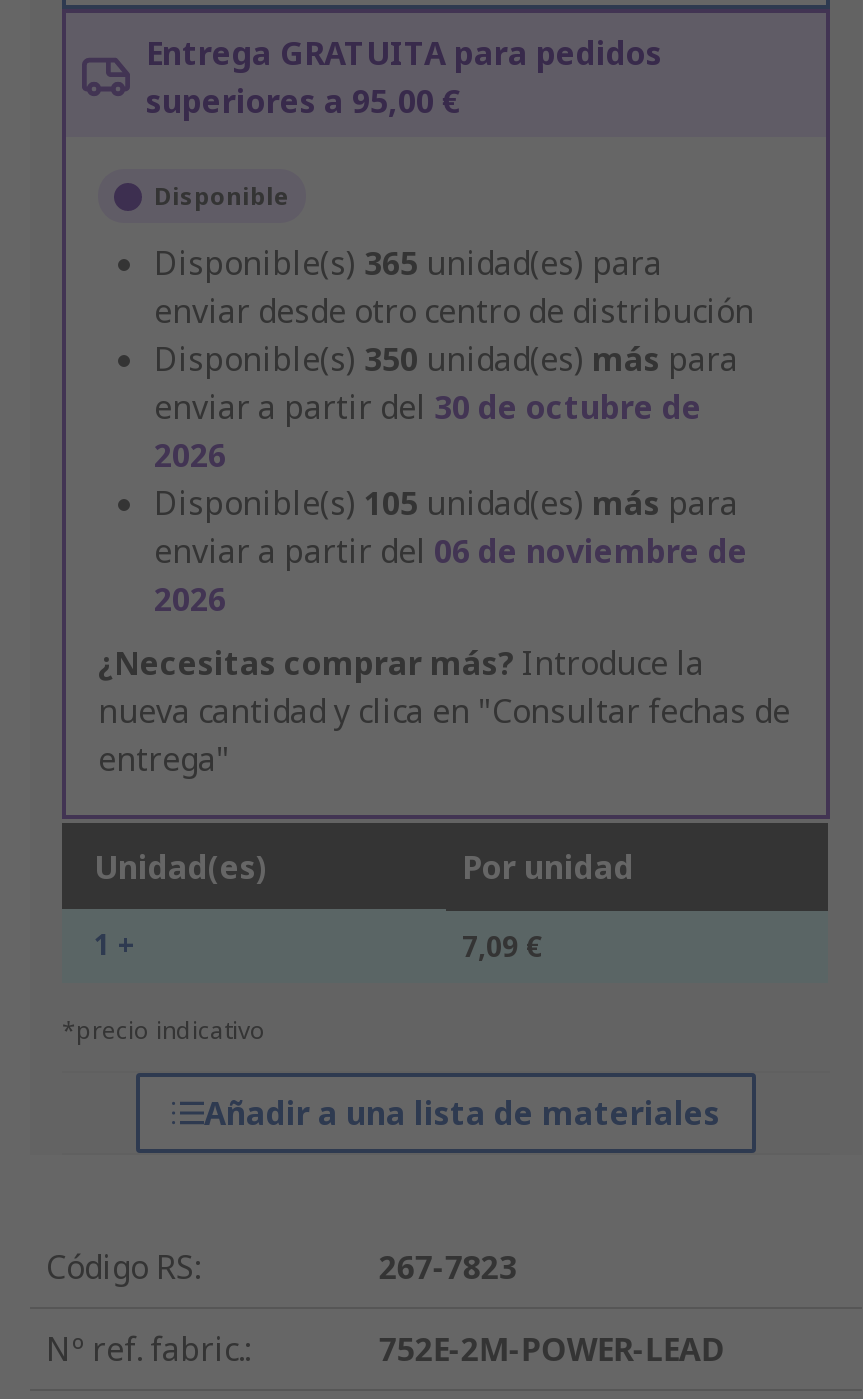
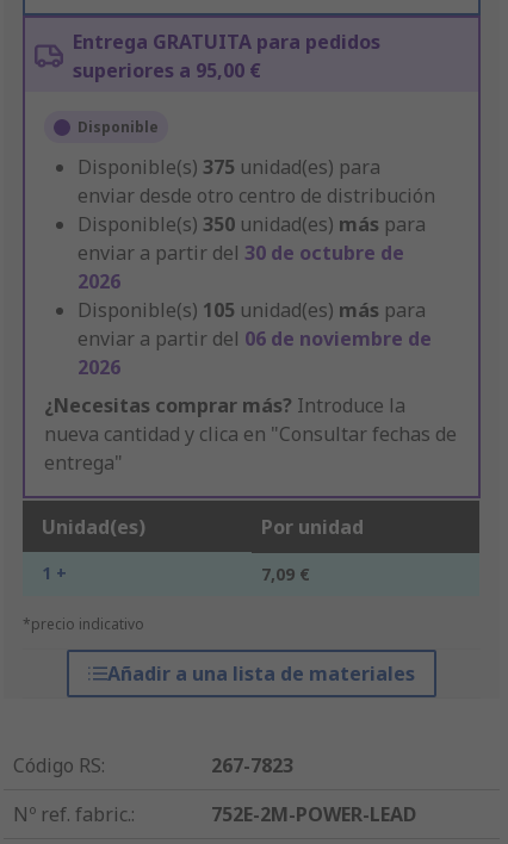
- Disponible(s) 365 unidad(es) para
+ Disponible(s) 375 unidad(es) para
